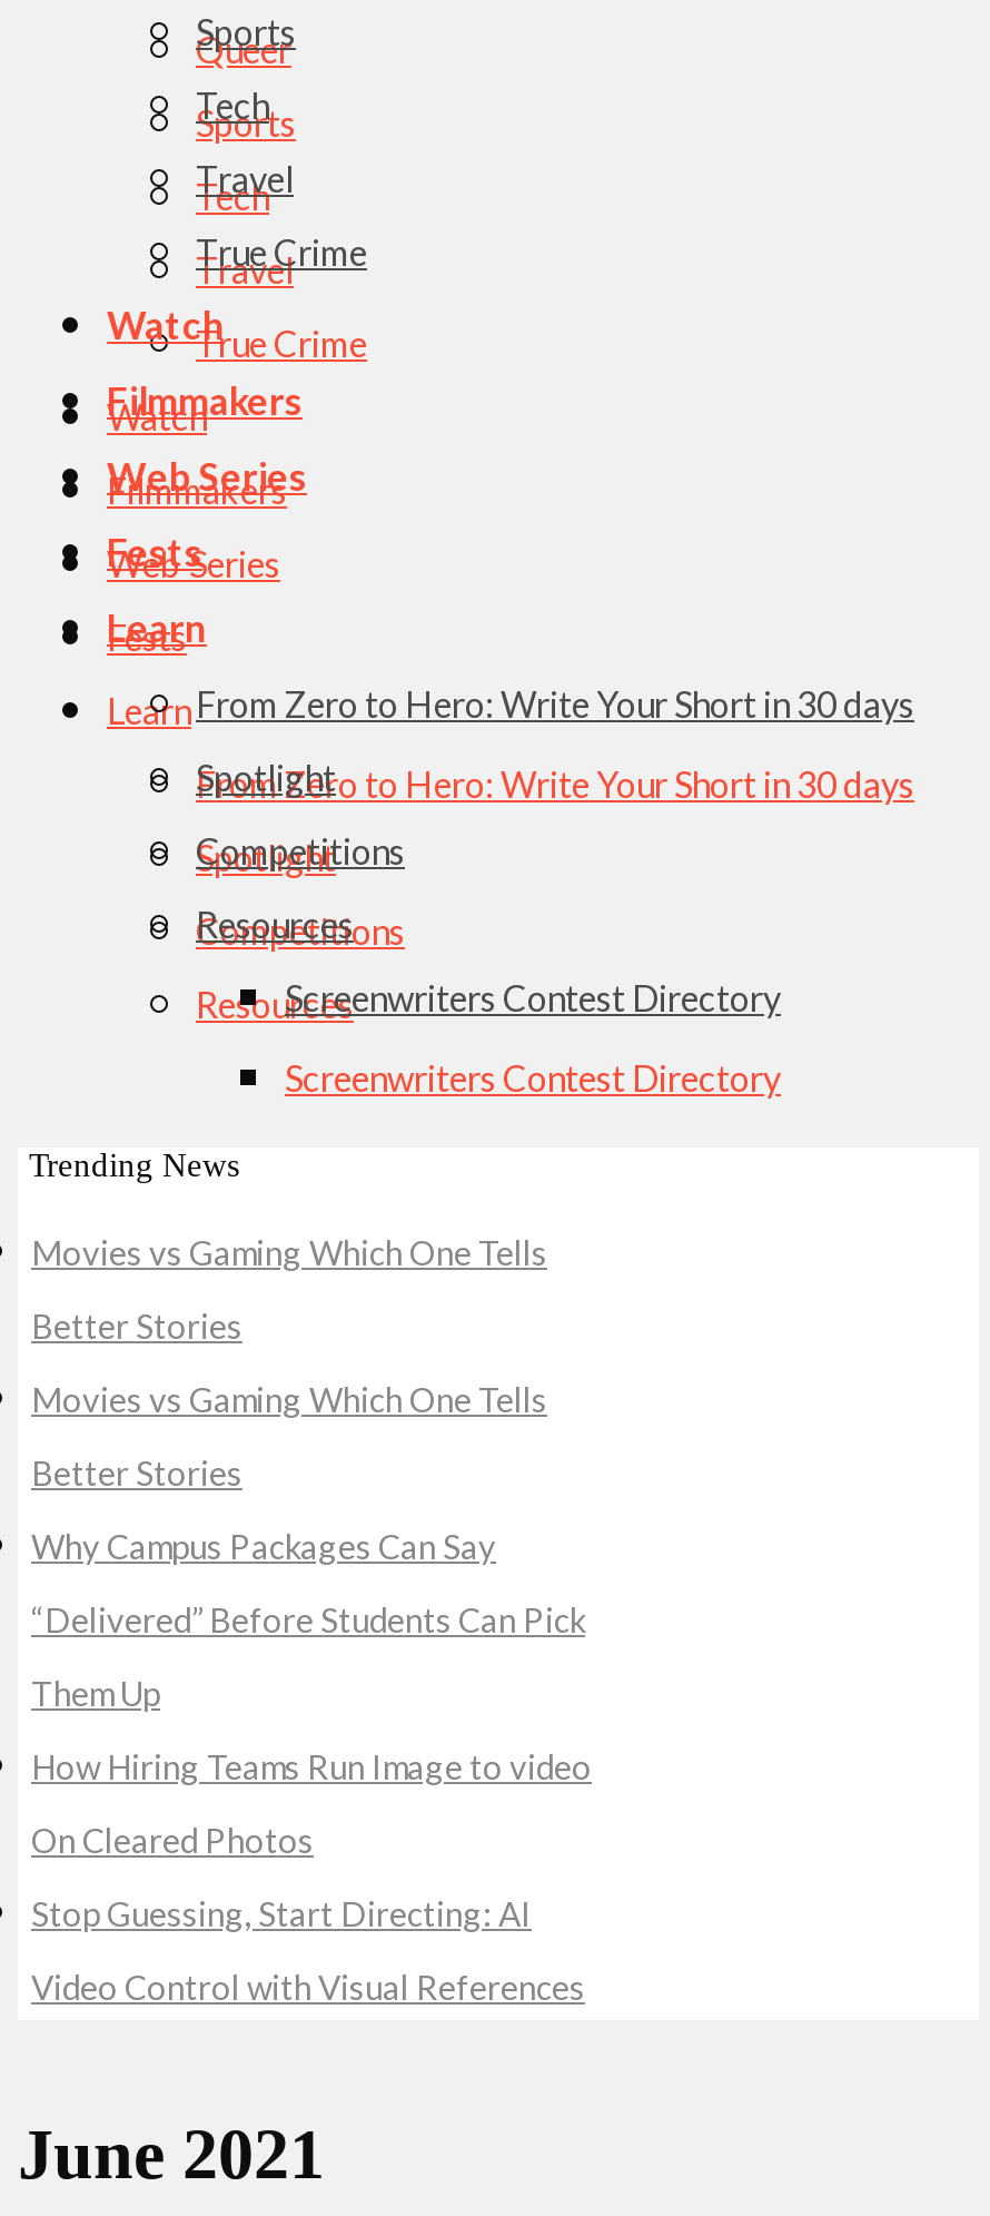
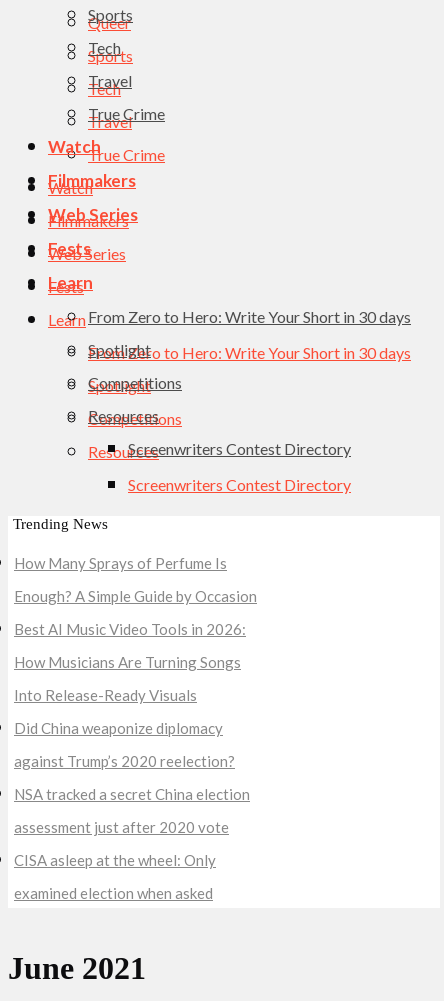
- Movies vs Gaming Which One Tells
+ How Many Sprays of Perfume Is

- Better Stories
+ Enough? A Simple Guide by Occasion

- Movies vs Gaming Which One Tells
+ Best AI Music Video Tools in 2026:

- Better Stories
+ How Musicians Are Turning Songs

- Why Campus Packages Can Say
+ Into Release-Ready Visuals

- “Delivered” Before Students Can Pick
+ Did China weaponize diplomacy

- Them Up
+ against Trump’s 2020 reelection?

- How Hiring Teams Run Image to video
+ NSA tracked a secret China election

- On Cleared Photos
+ assessment just after 2020 vote

- Stop Guessing, Start Directing: AI
+ CISA asleep at the wheel: Only

- Video Control with Visual References
+ examined election when asked
